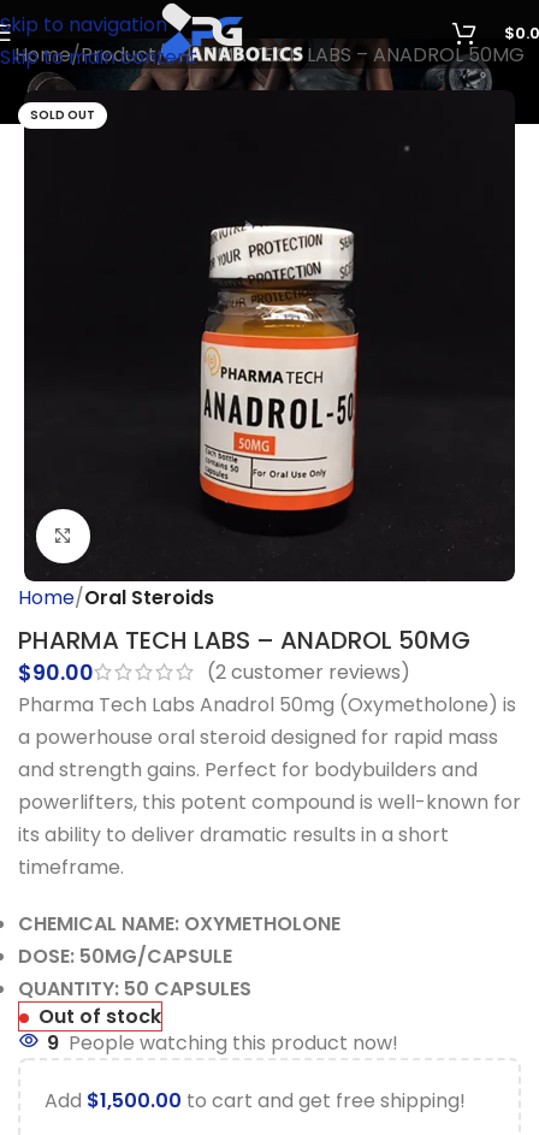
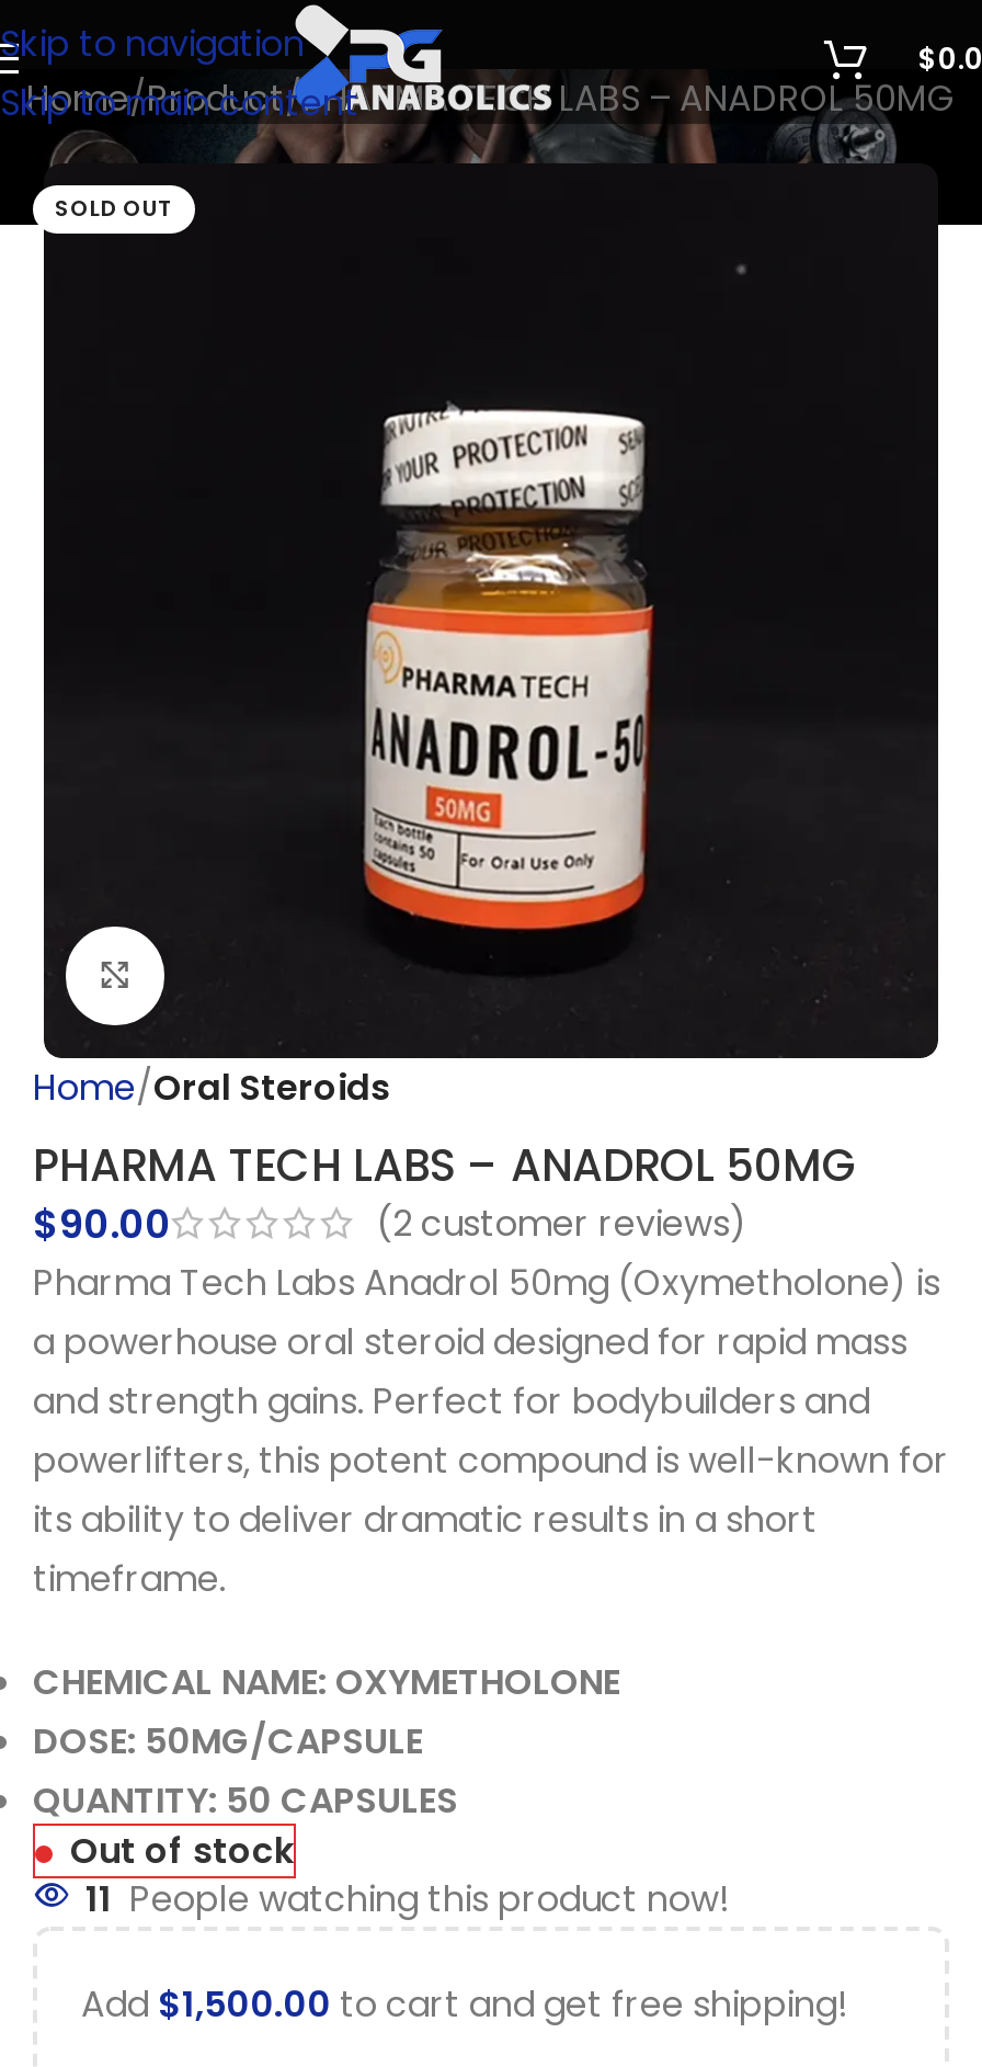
- 9 People watching this product now!
+ 11 People watching this product now!
